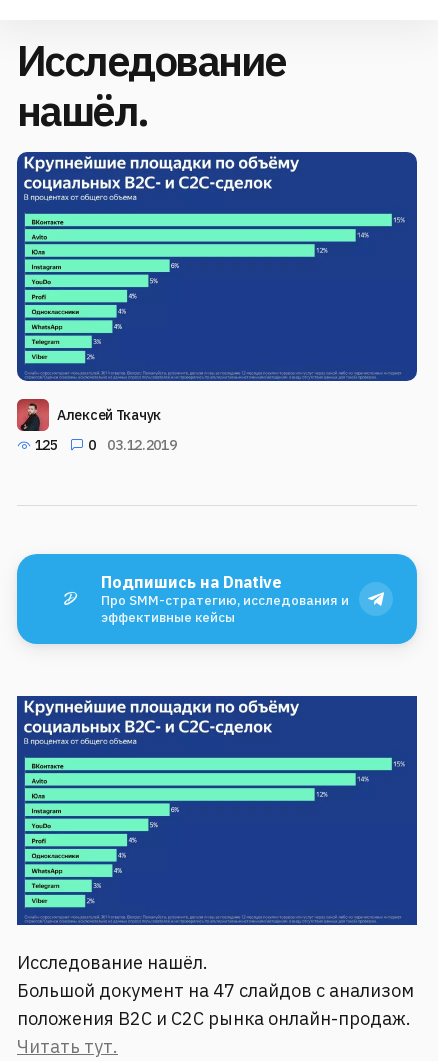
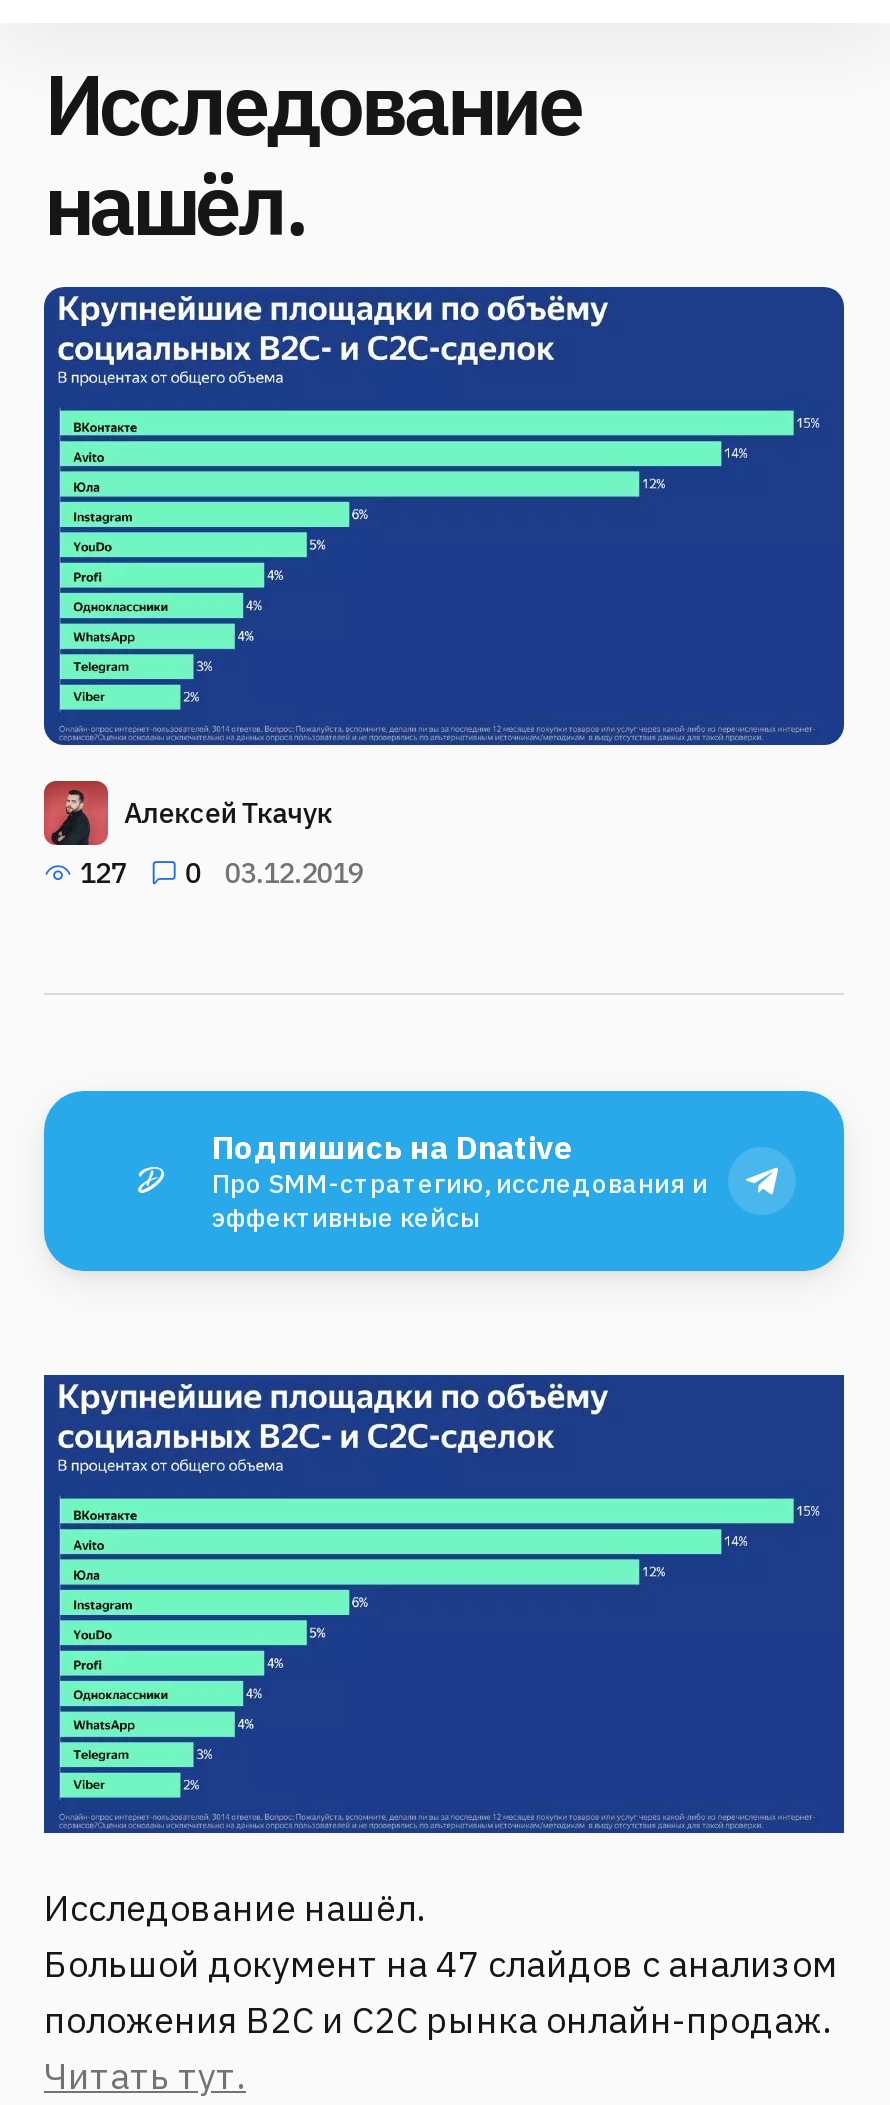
- 125 0 03.12.2019
+ 127 0 03.12.2019
